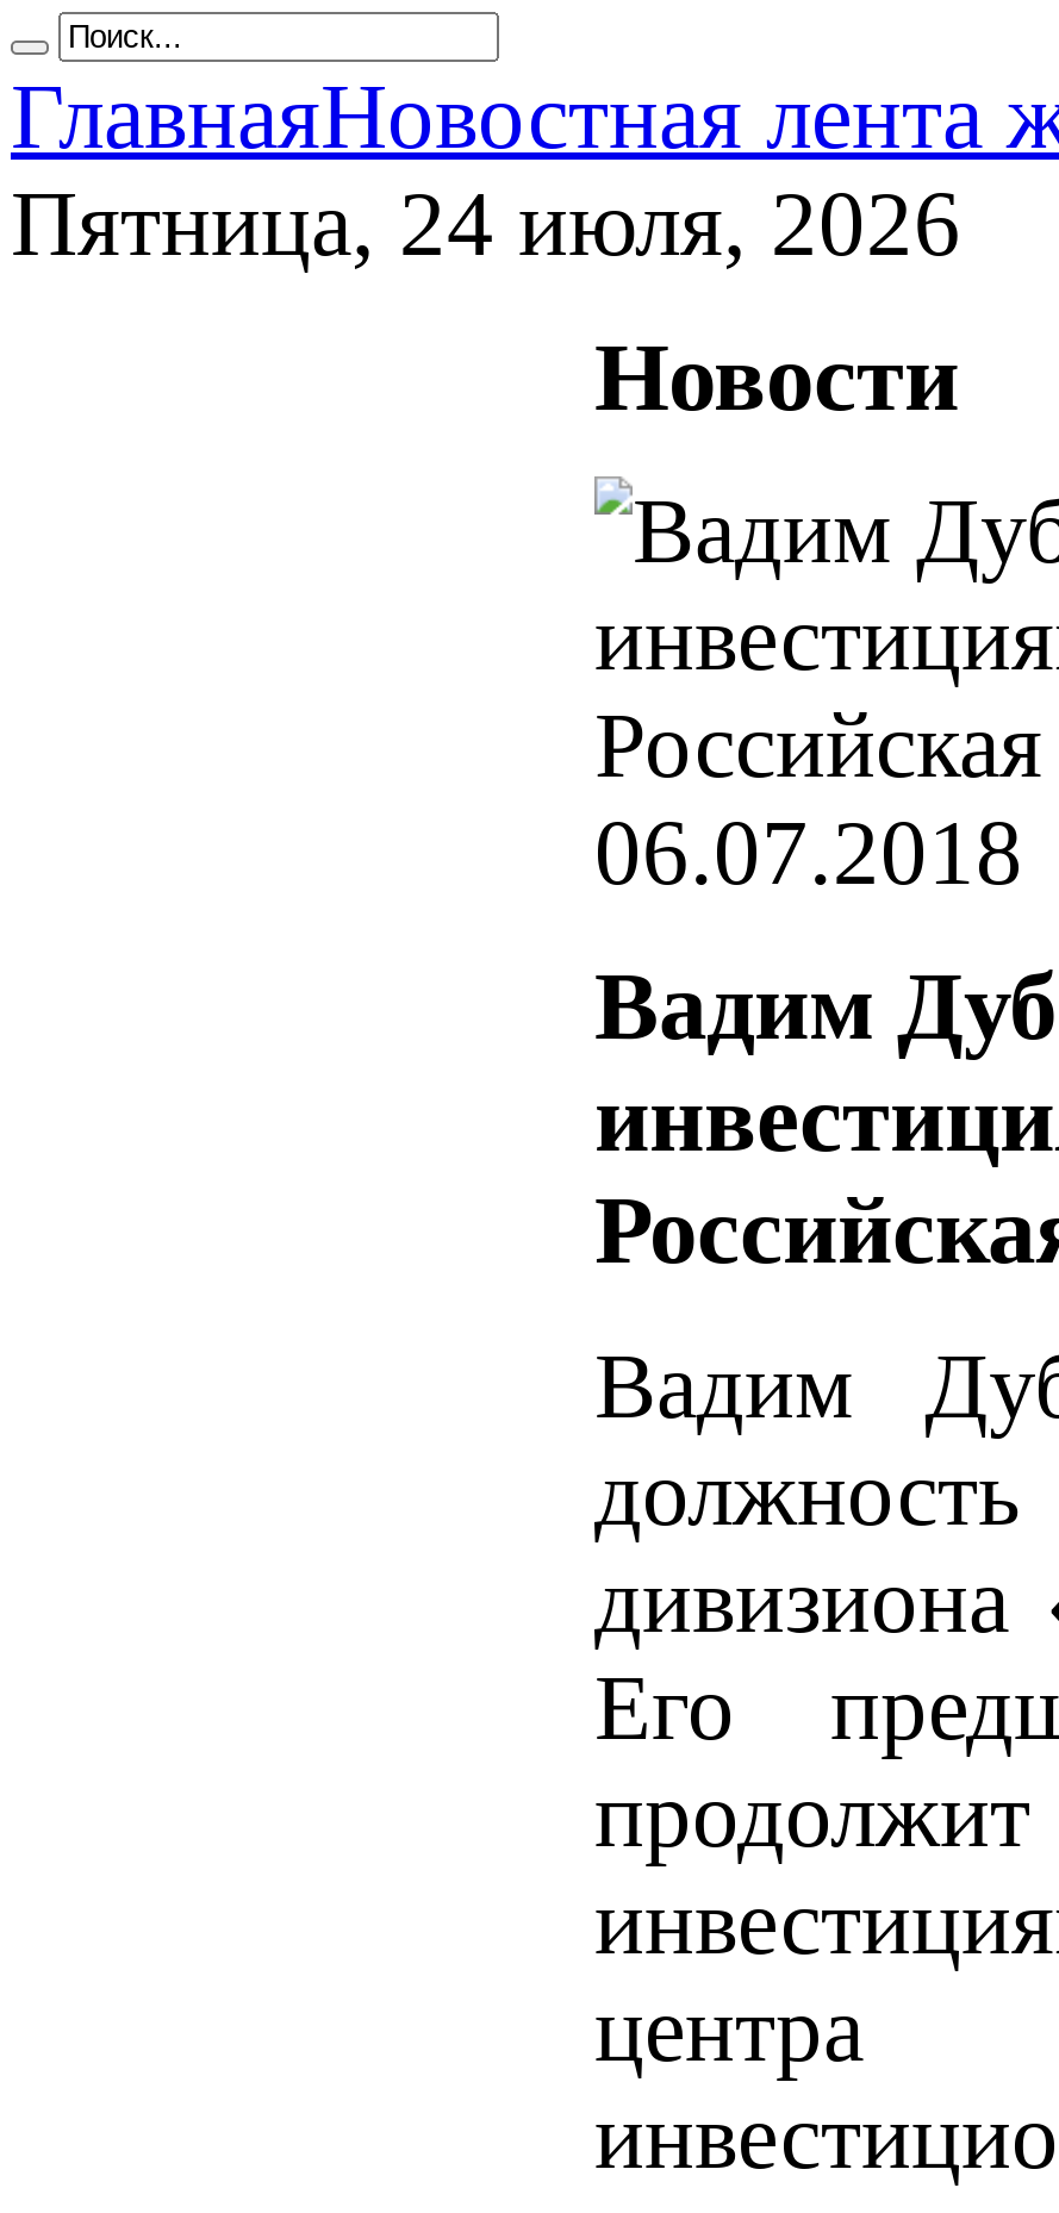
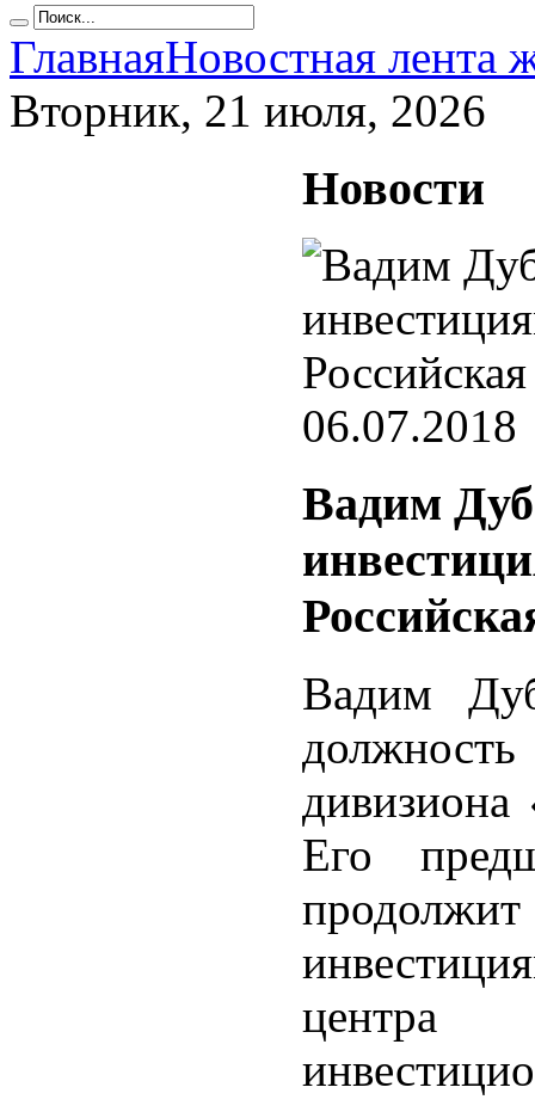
- Пятница, 24 июля, 2026
+ Вторник, 21 июля, 2026
